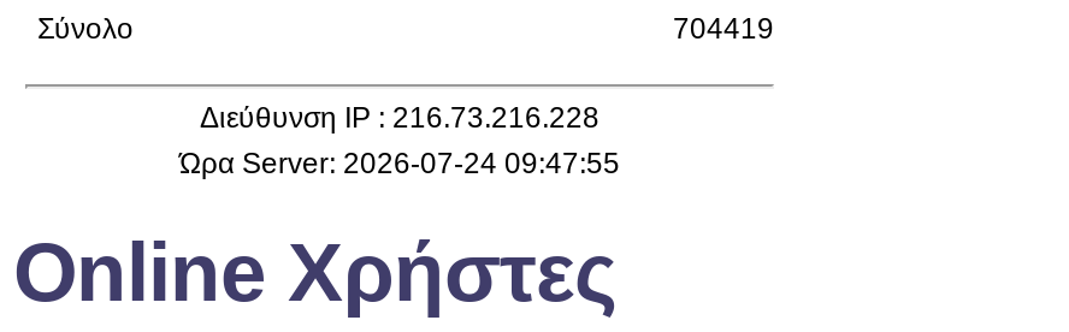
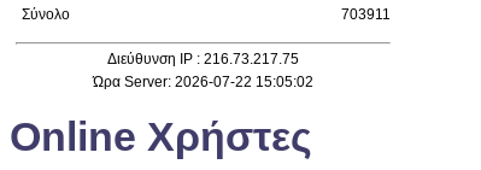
- 704419
+ 703911

- Διεύθυνση IP : 216.73.216.228
+ Διεύθυνση IP : 216.73.217.75

- Ώρα Server: 2026-07-24 09:47:55
+ Ώρα Server: 2026-07-22 15:05:02
